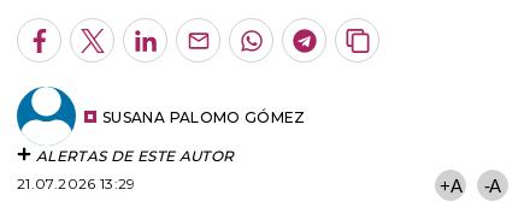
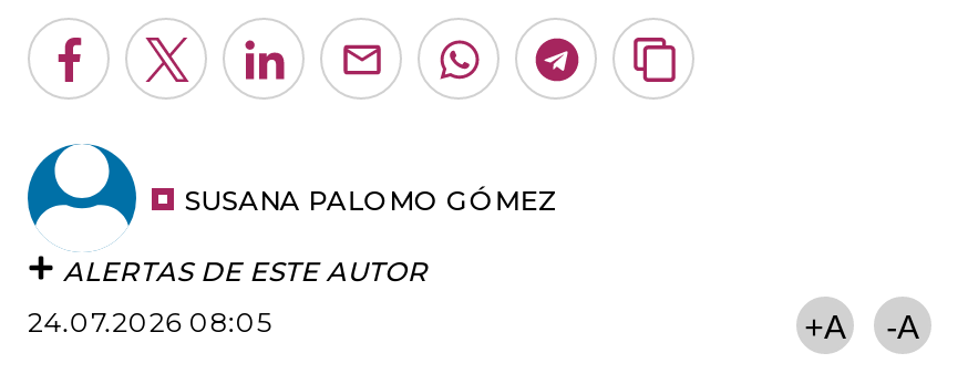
- 21.07.2026 13:29
+ 24.07.2026 08:05
